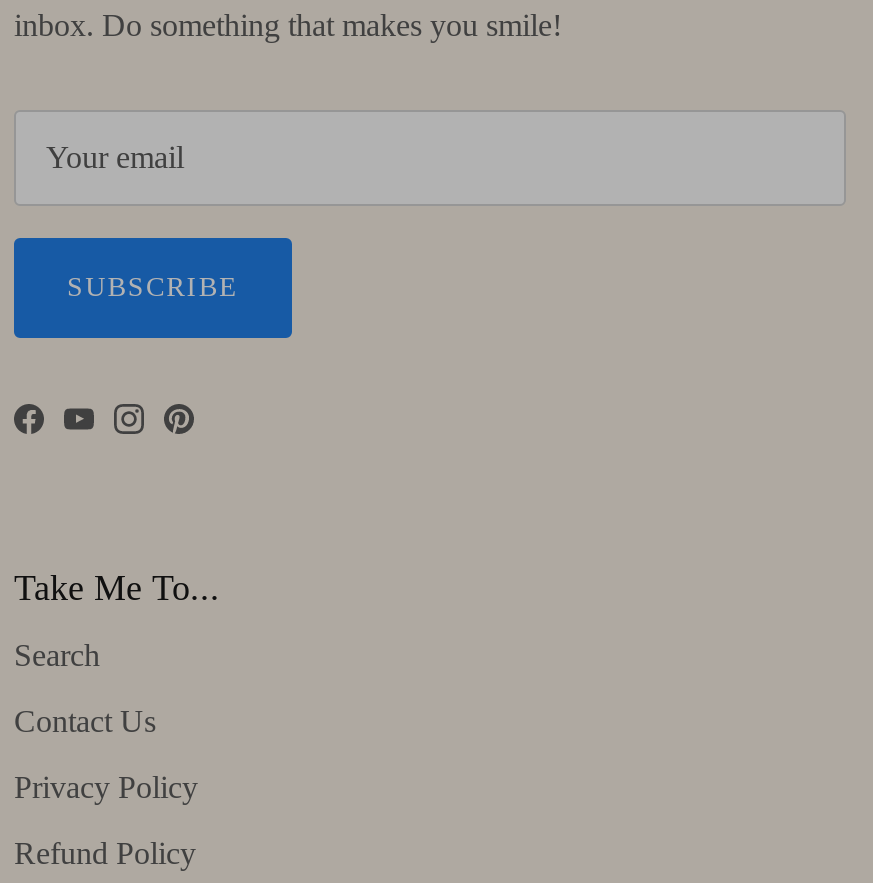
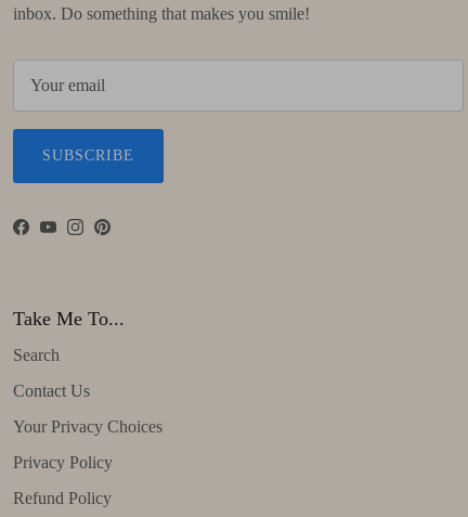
+ Your Privacy Choices
